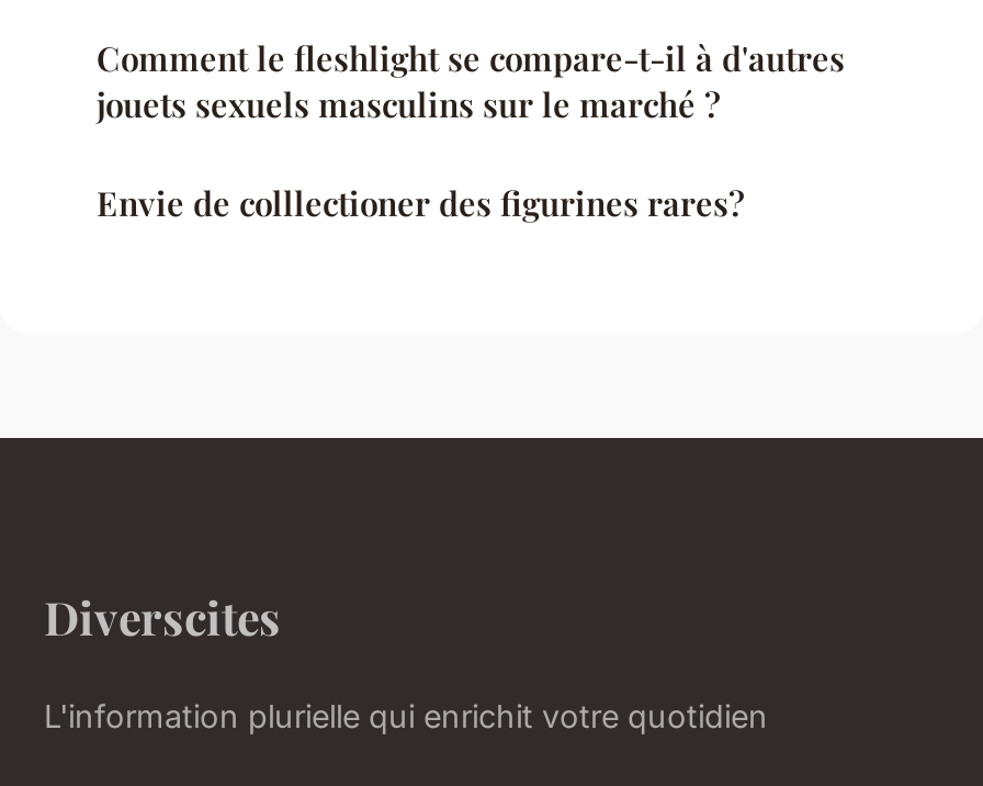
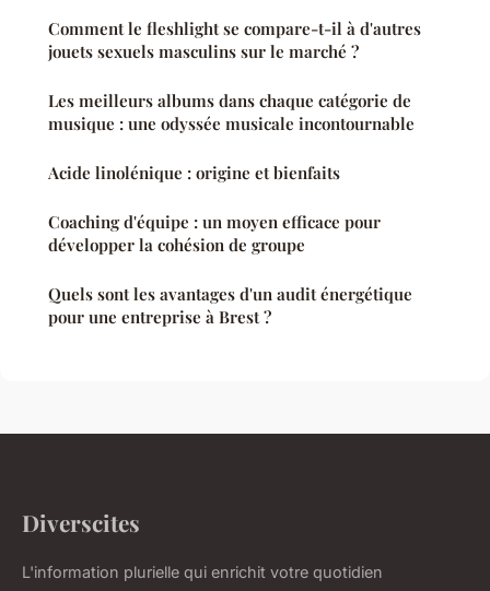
- Envie de colllectioner des figurines rares?
+ Les meilleurs albums dans chaque catégorie de
+ musique : une odyssée musicale incontournable
+ Acide linolénique : origine et bienfaits
+ Coaching d'équipe : un moyen efficace pour
+ développer la cohésion de groupe
+ Quels sont les avantages d'un audit énergétique
+ pour une entreprise à Brest ?
